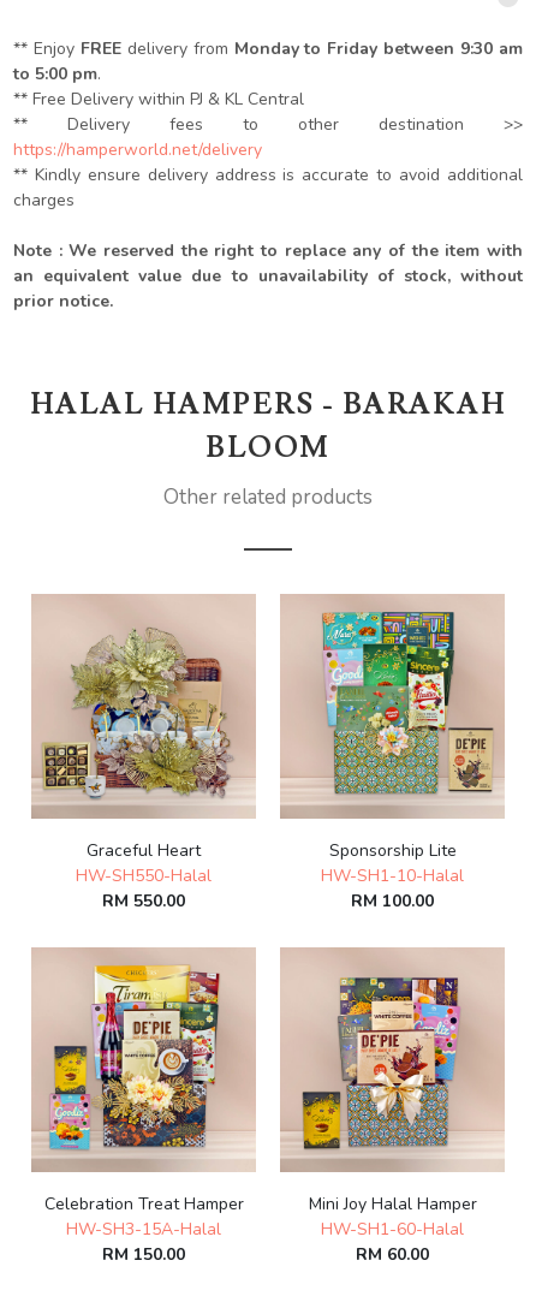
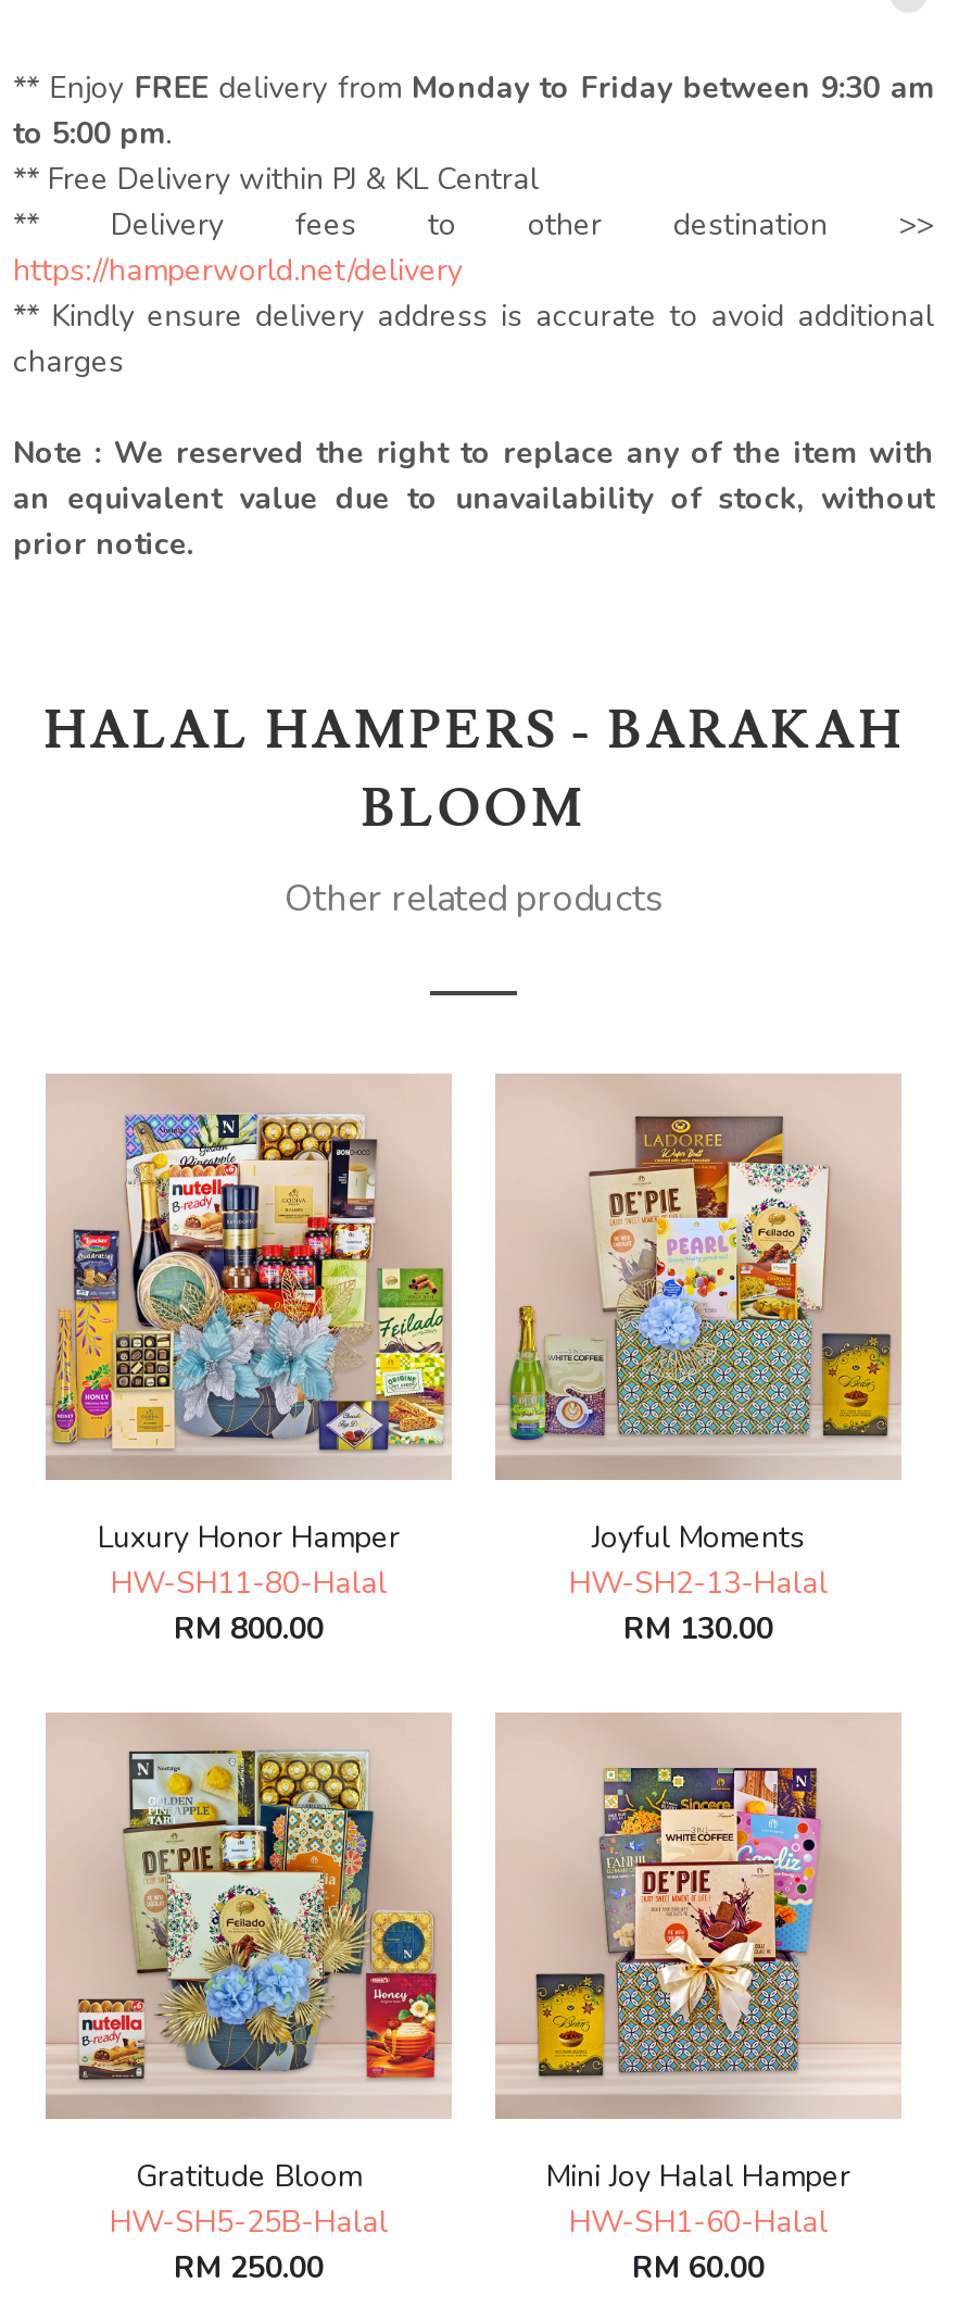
- [image]
- Graceful Heart
- HW-SH550-Halal
- RM 550.00
+ [image]
+ Luxury Honor Hamper
+ HW-SH11-80-Halal
+ RM 800.00

- [image]
- Sponsorship Lite
- HW-SH1-10-Halal
- RM 100.00
+ [image]
+ Joyful Moments
+ HW-SH2-13-Halal
+ RM 130.00

- [image]
- Celebration Treat Hamper
- HW-SH3-15A-Halal
- RM 150.00
+ [image]
+ Gratitude Bloom
+ HW-SH5-25B-Halal
+ RM 250.00
